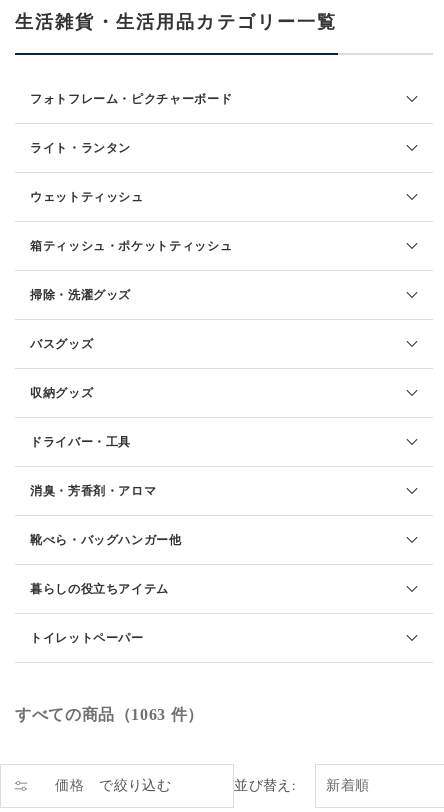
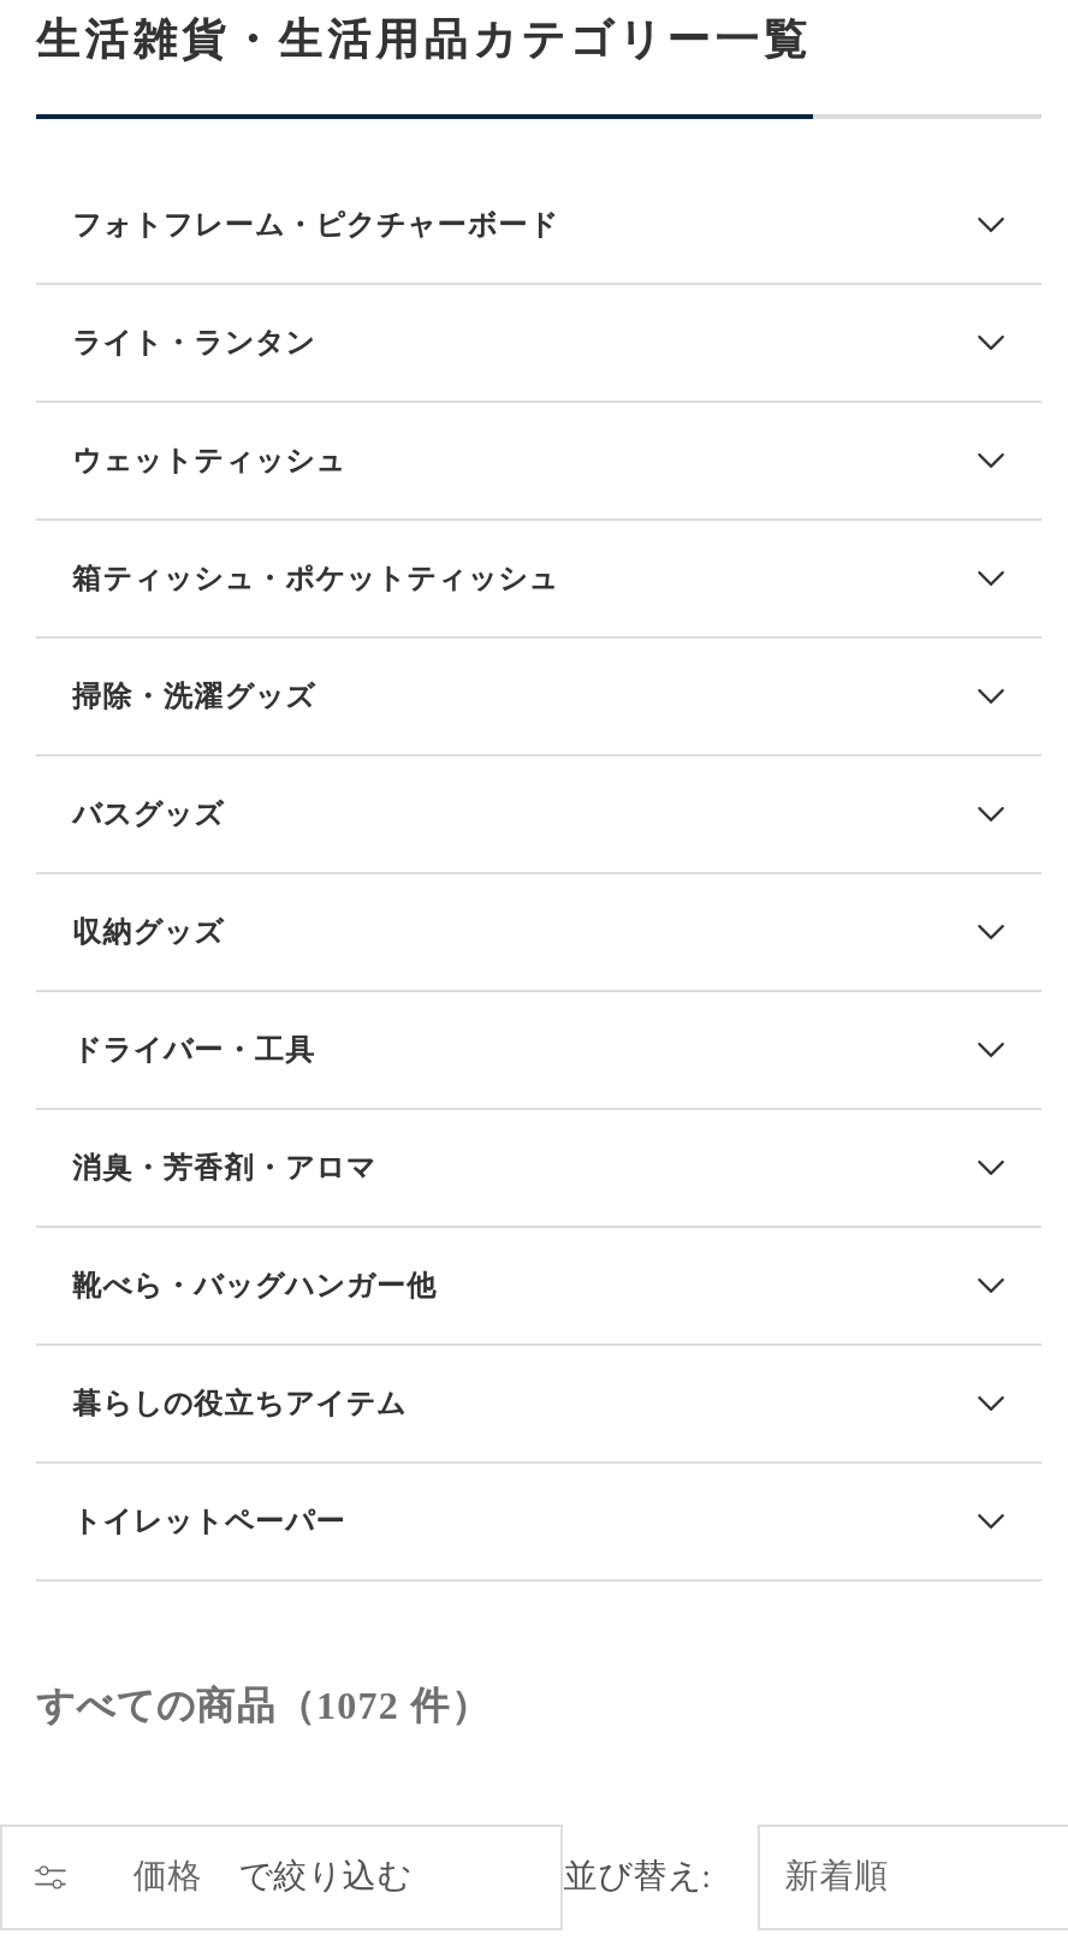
- すべての商品（1063 件）
+ すべての商品（1072 件）
